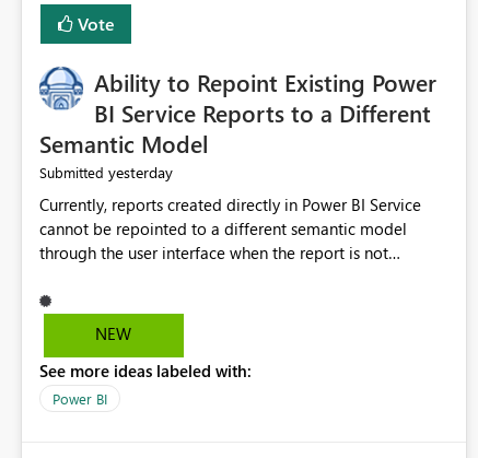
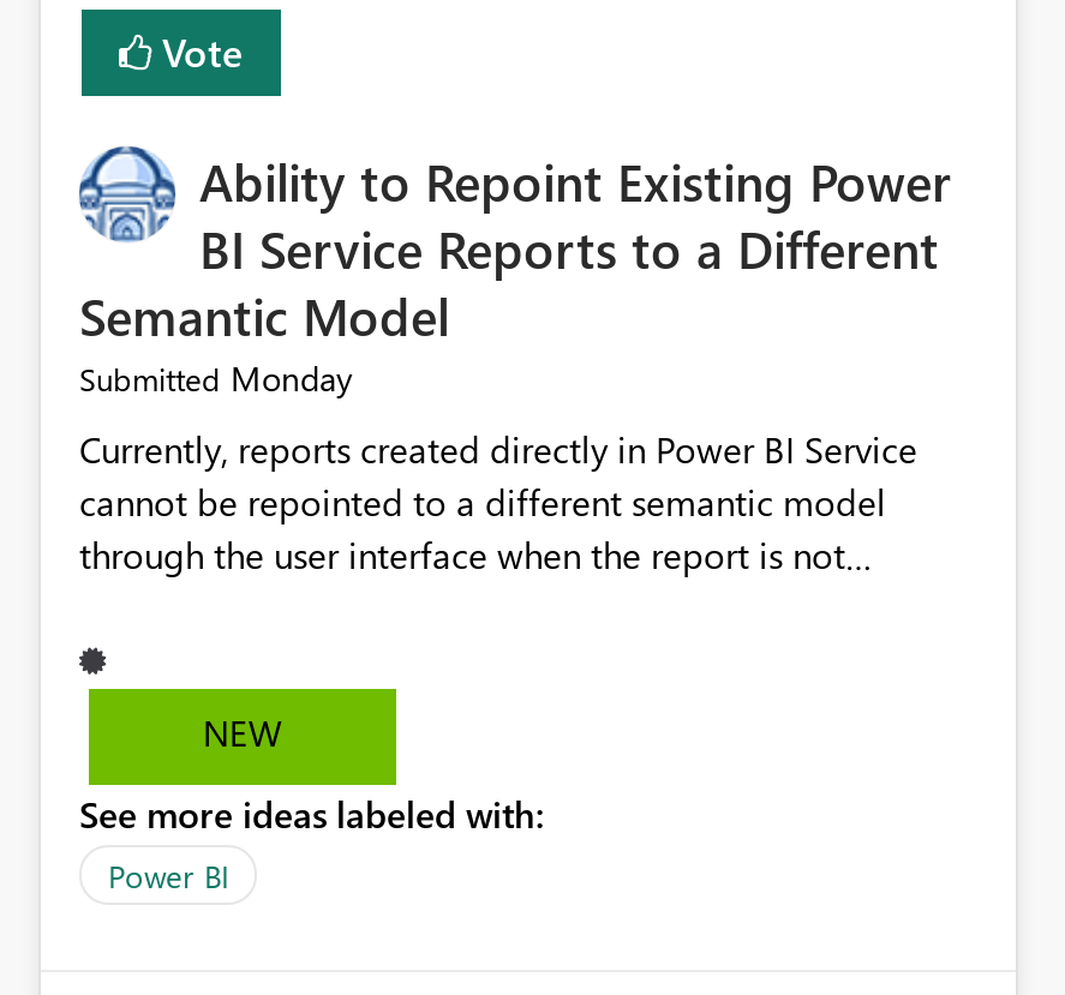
- Submitted yesterday
+ Submitted Monday
